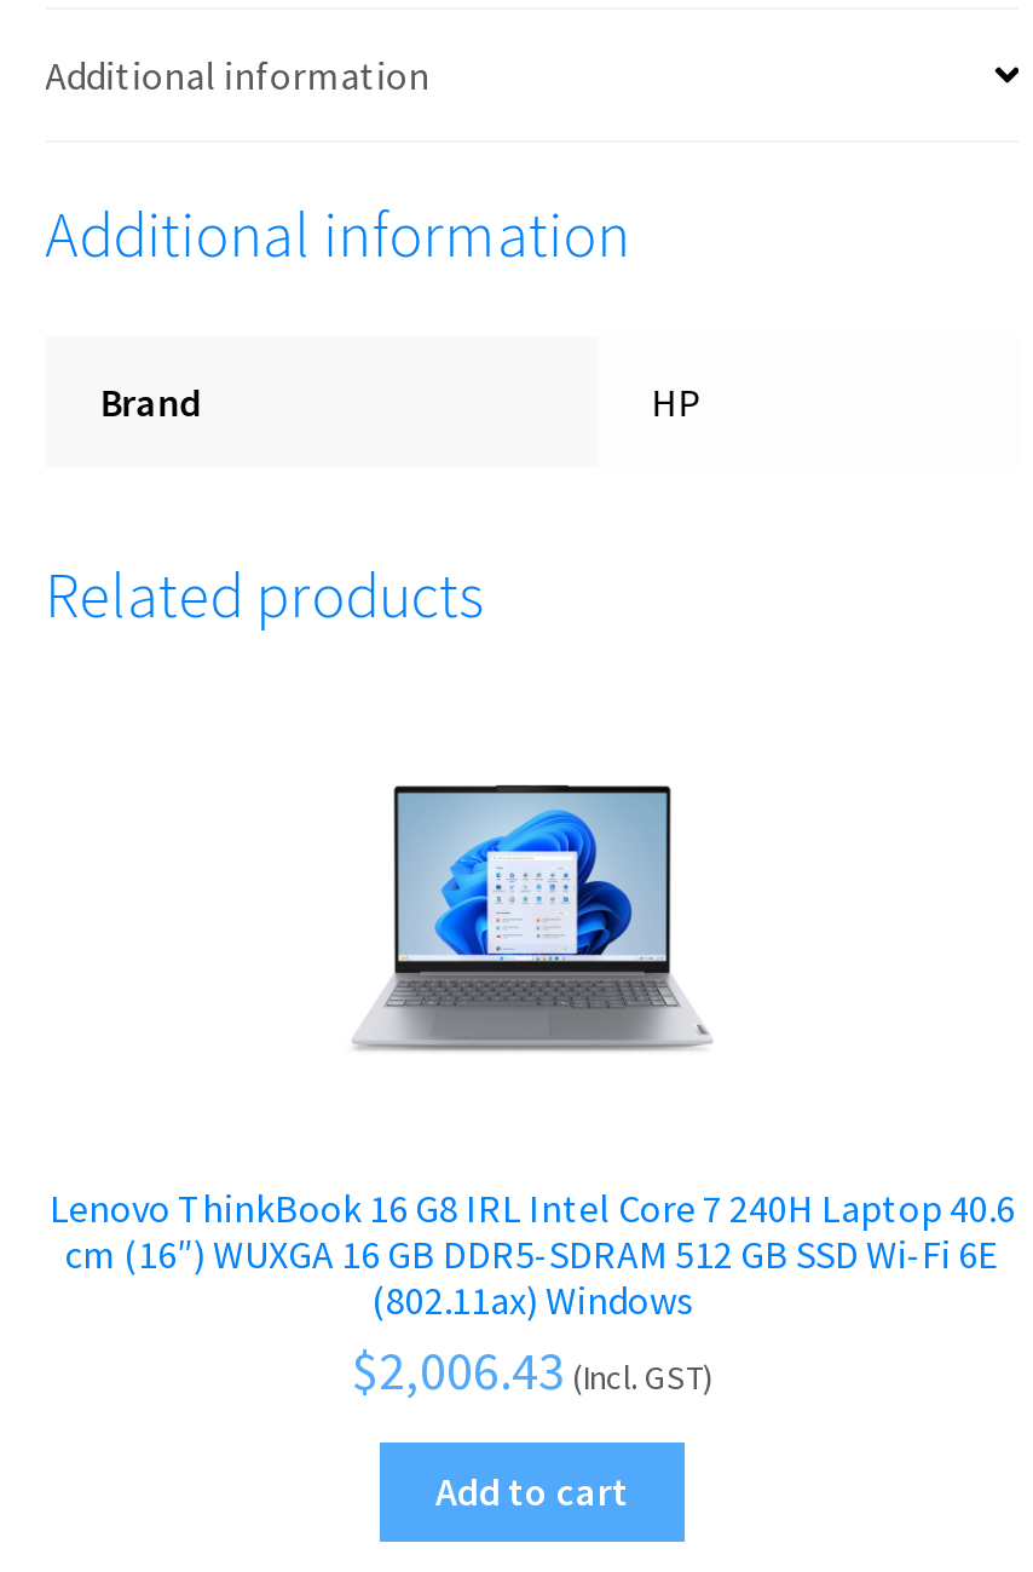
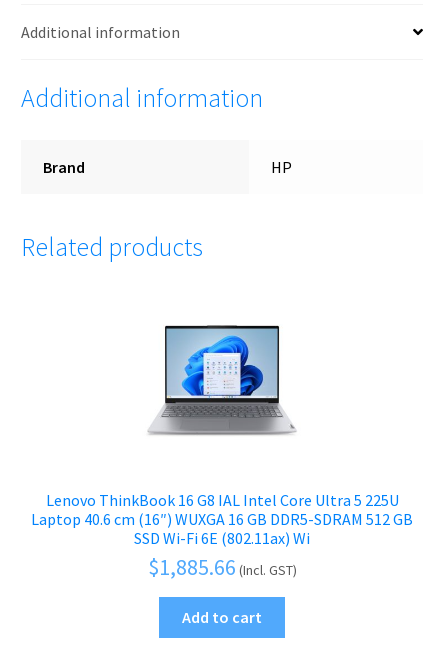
- Lenovo ThinkBook 16 G8 IRL Intel Core 7 240H Laptop 40.6
- cm (16″) WUXGA 16 GB DDR5-SDRAM 512 GB SSD Wi-Fi 6E
- (802.11ax) Windows
- $2,006.43 (Incl. GST)
+ Lenovo ThinkBook 16 G8 IAL Intel Core Ultra 5 225U
+ Laptop 40.6 cm (16″) WUXGA 16 GB DDR5-SDRAM 512 GB
+ SSD Wi-Fi 6E (802.11ax) Wi
+ $1,885.66 (Incl. GST)
